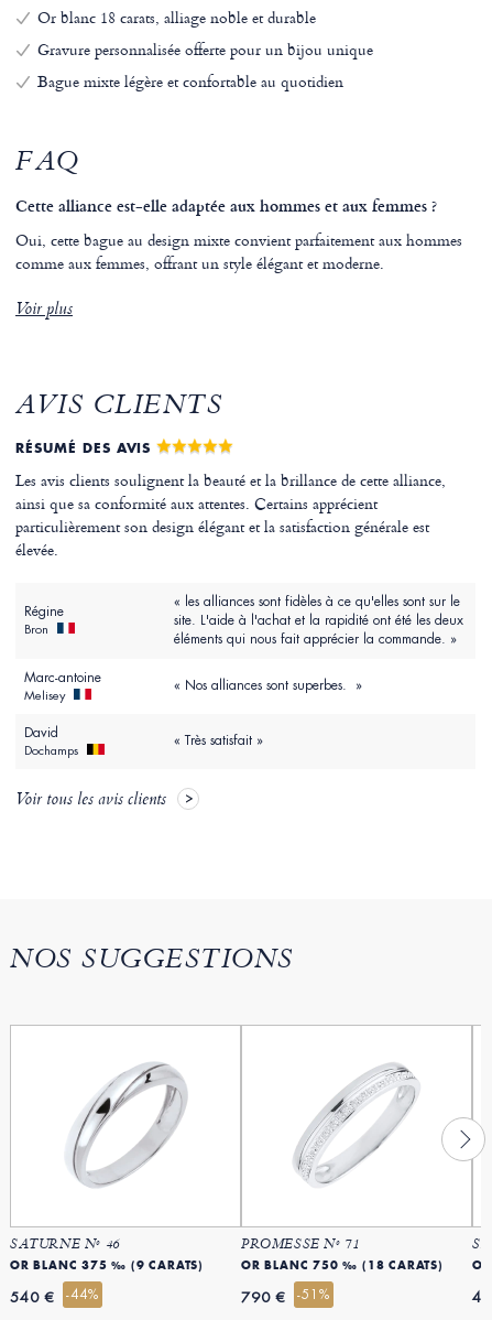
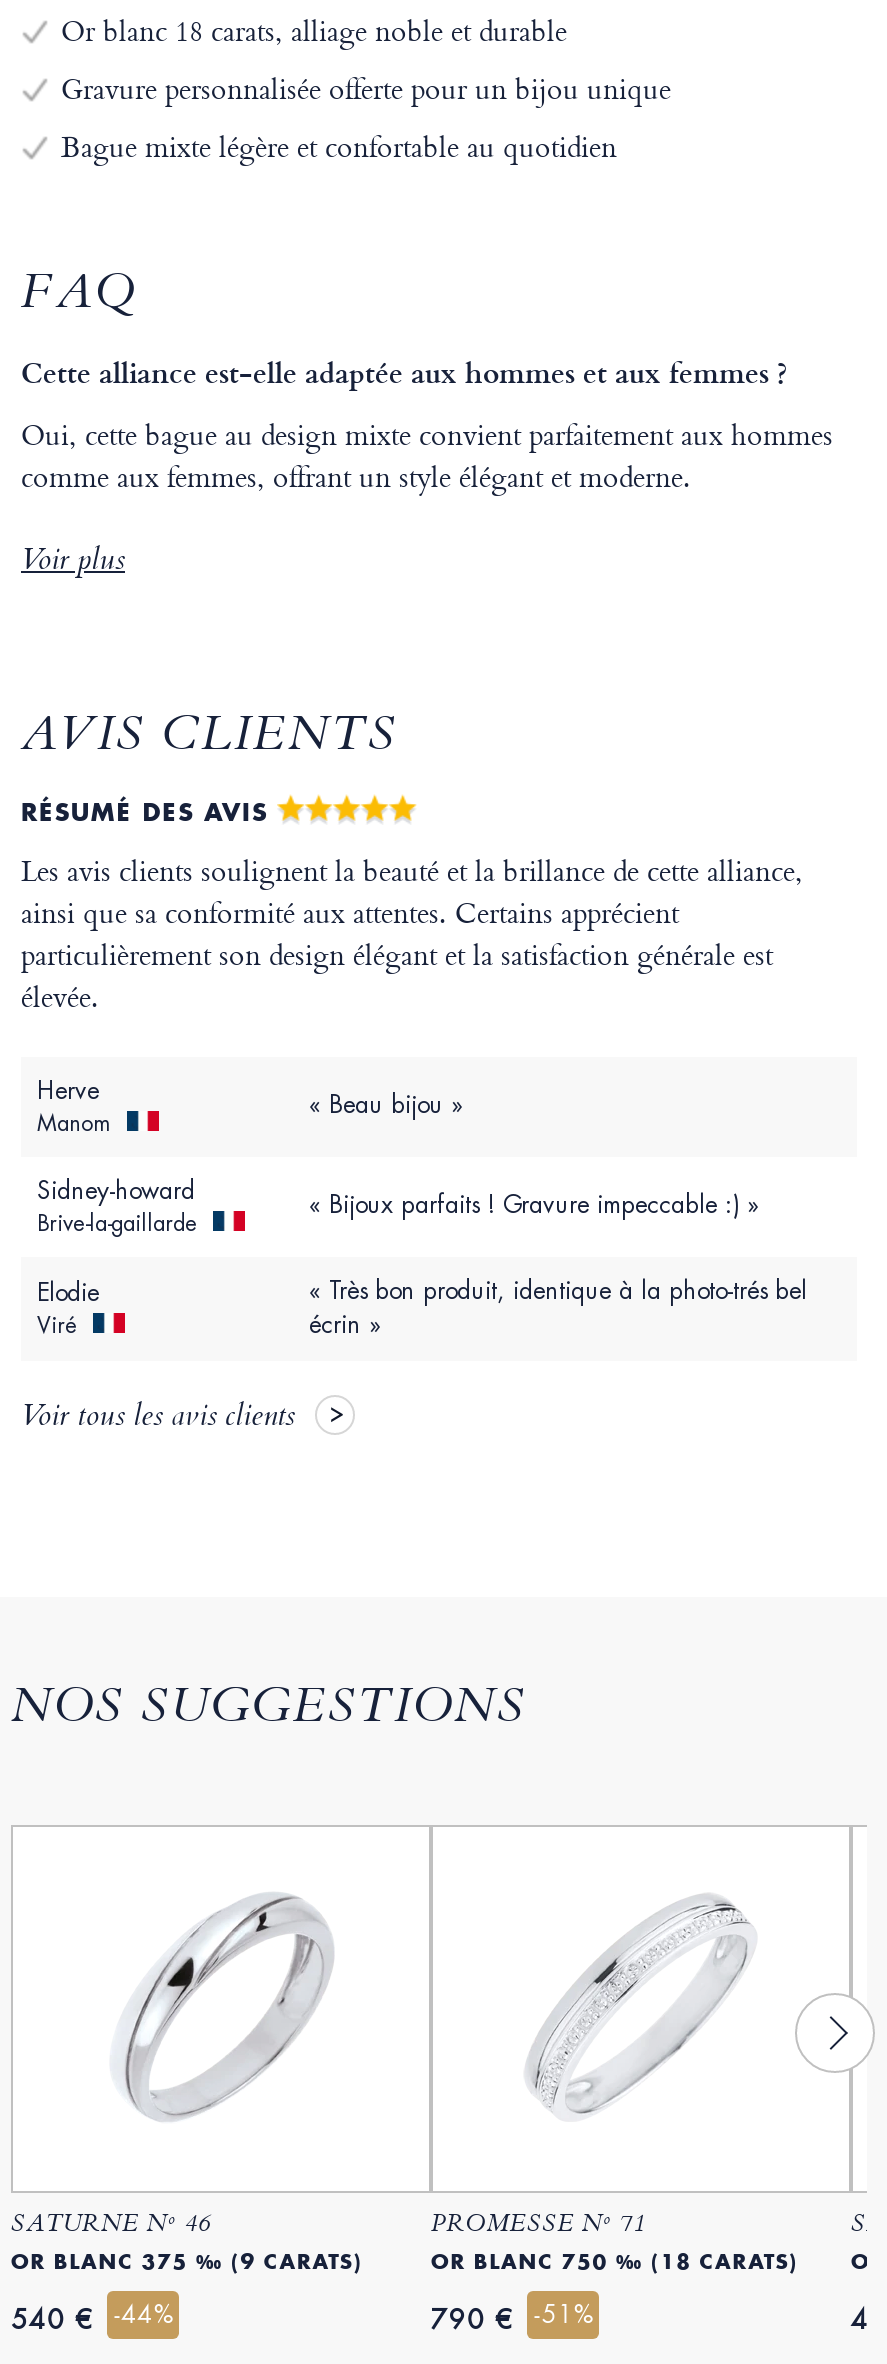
- « les alliances sont fidèles à ce qu'elles sont sur le
- site. L'aide à l'achat et la rapidité ont été les deux
- éléments qui nous fait apprécier la commande. »
+ « Beau bijou »

- Régine
- Bron
+ Herve
+ Manom

- Marc-antoine
- Melisey
+ Sidney-howard
+ Brive-la-gaillarde

- « Nos alliances sont superbes. »
+ « Bijoux parfaits ! Gravure impeccable :) »

- David
- Dochamps
+ Elodie
+ Viré

- « Très satisfait »
+ « Très bon produit, identique à la photo-trés bel
+ écrin »
